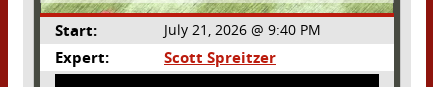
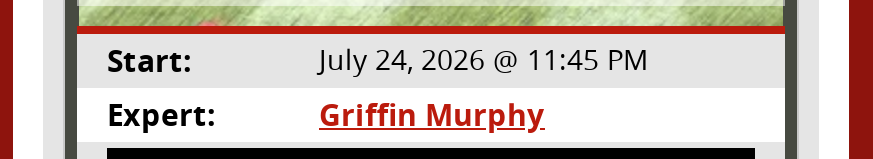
- July 21, 2026 @ 9:40 PM
+ July 24, 2026 @ 11:45 PM

- Scott Spreitzer
+ Griffin Murphy
